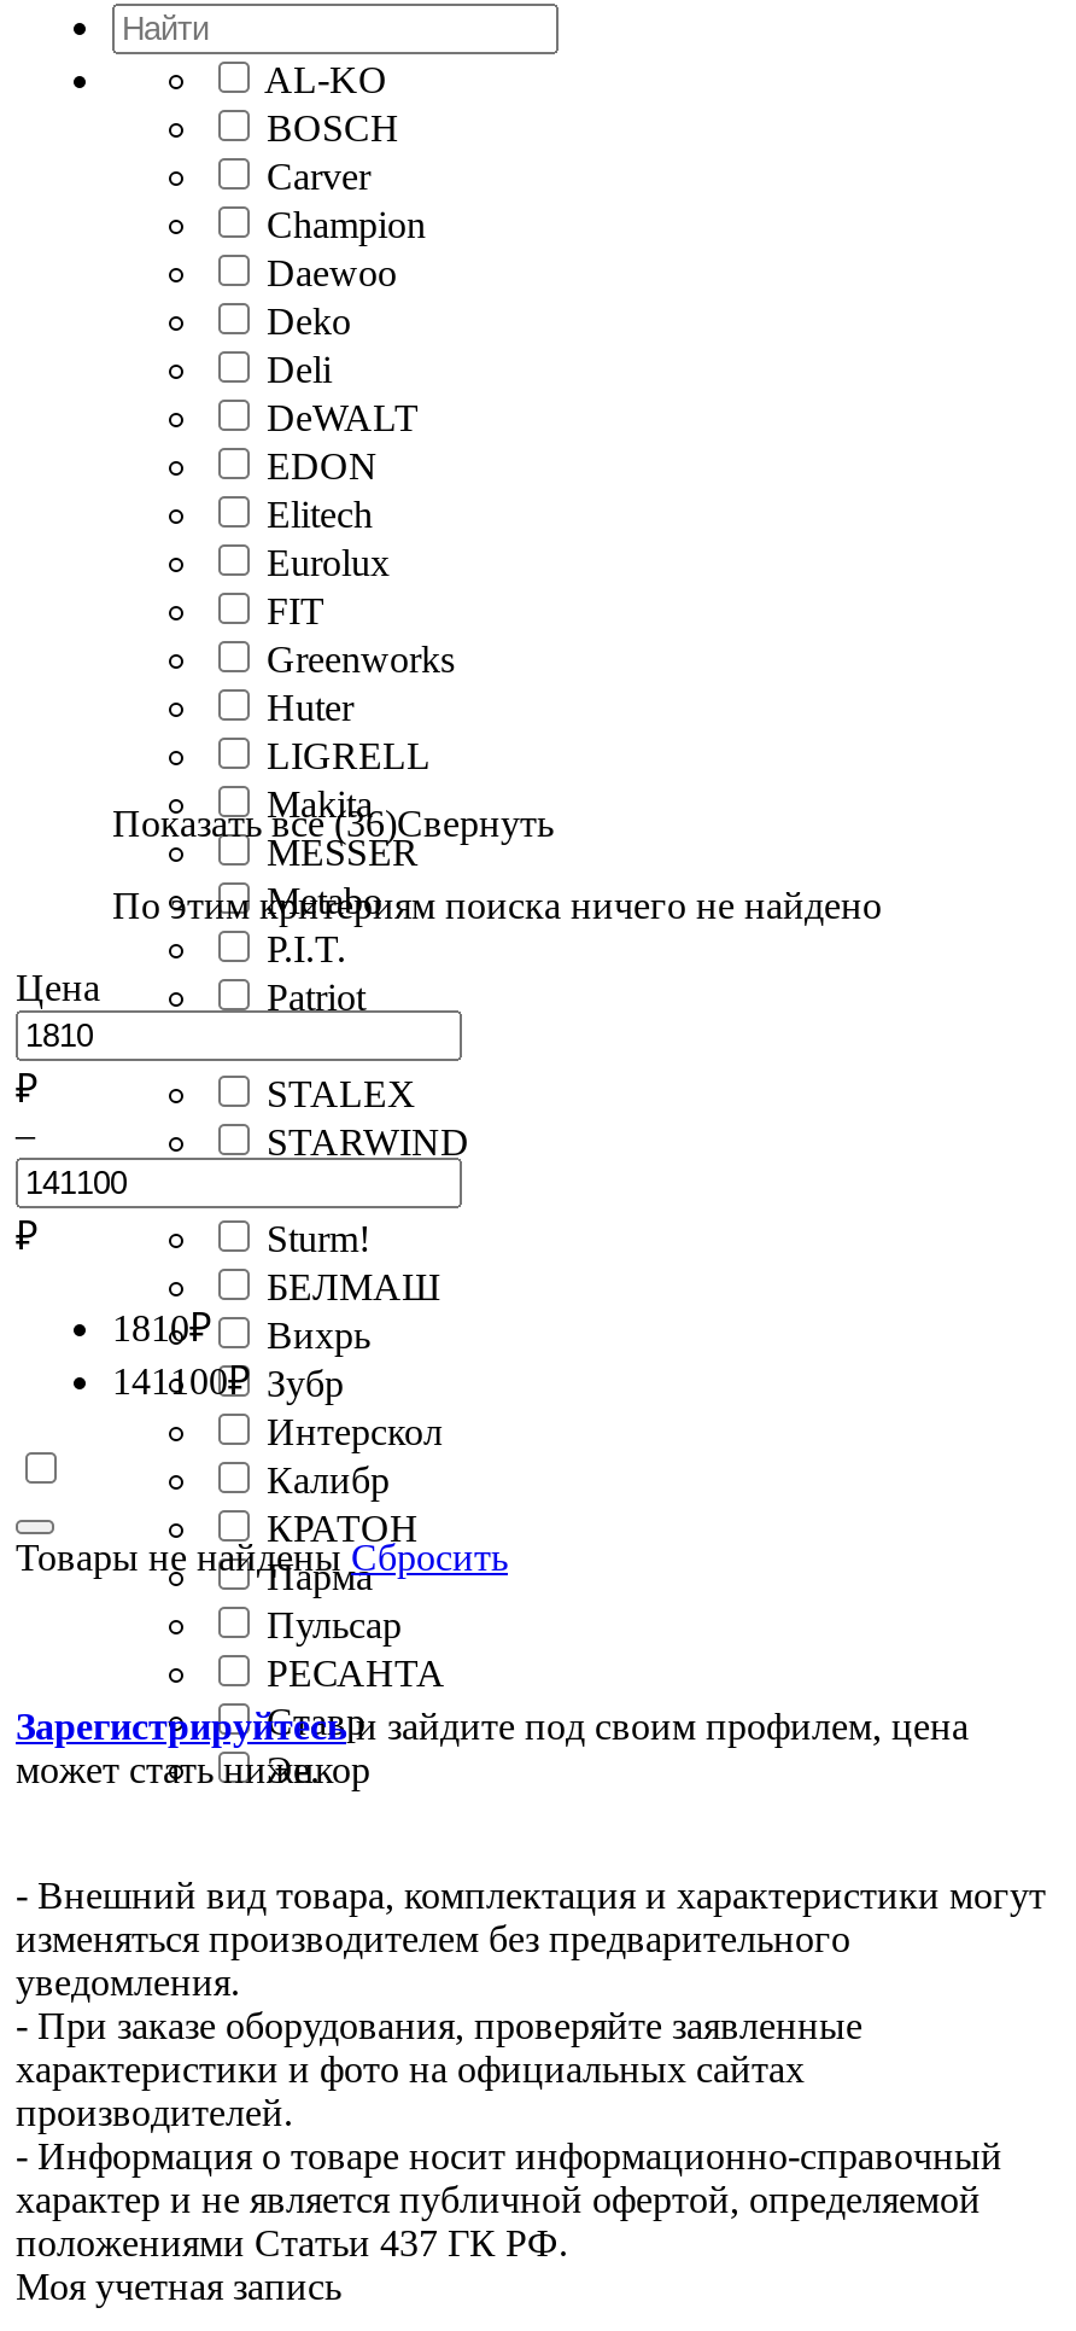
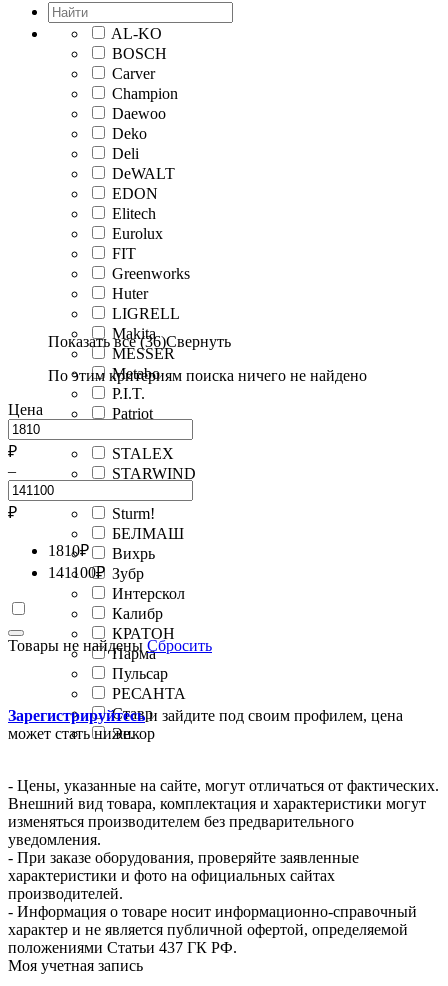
- - Внешний вид товара, комплектация и характеристики могут
+ - Цены, указанные на сайте, могут отличаться от фактических.
+ Внешний вид товара, комплектация и характеристики могут
